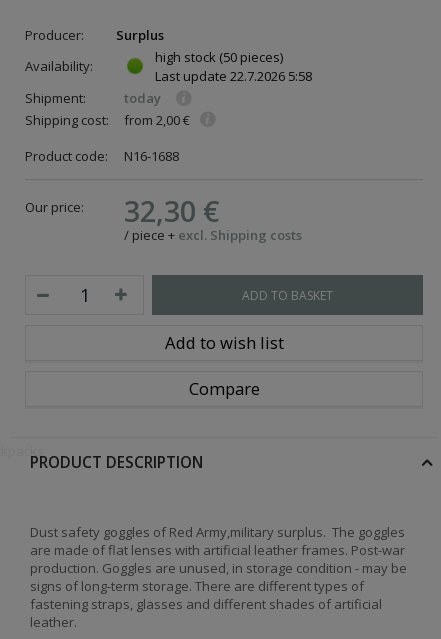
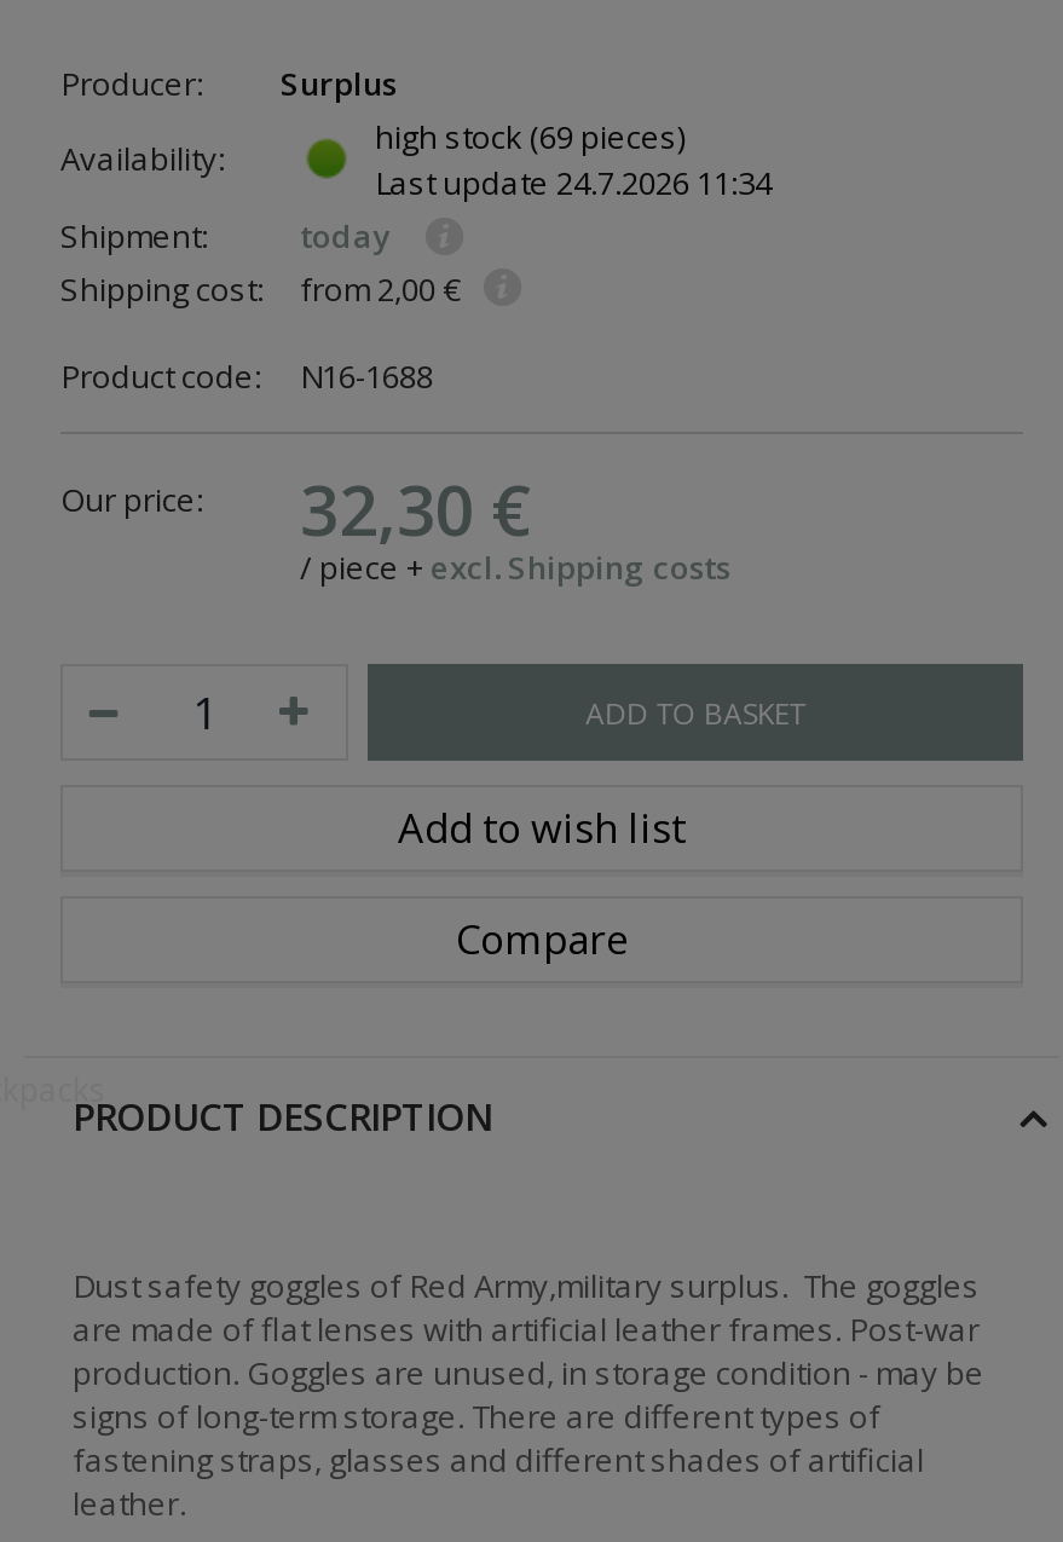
- high stock (50 pieces)
+ high stock (69 pieces)

- Last update 22.7.2026 5:58
+ Last update 24.7.2026 11:34
